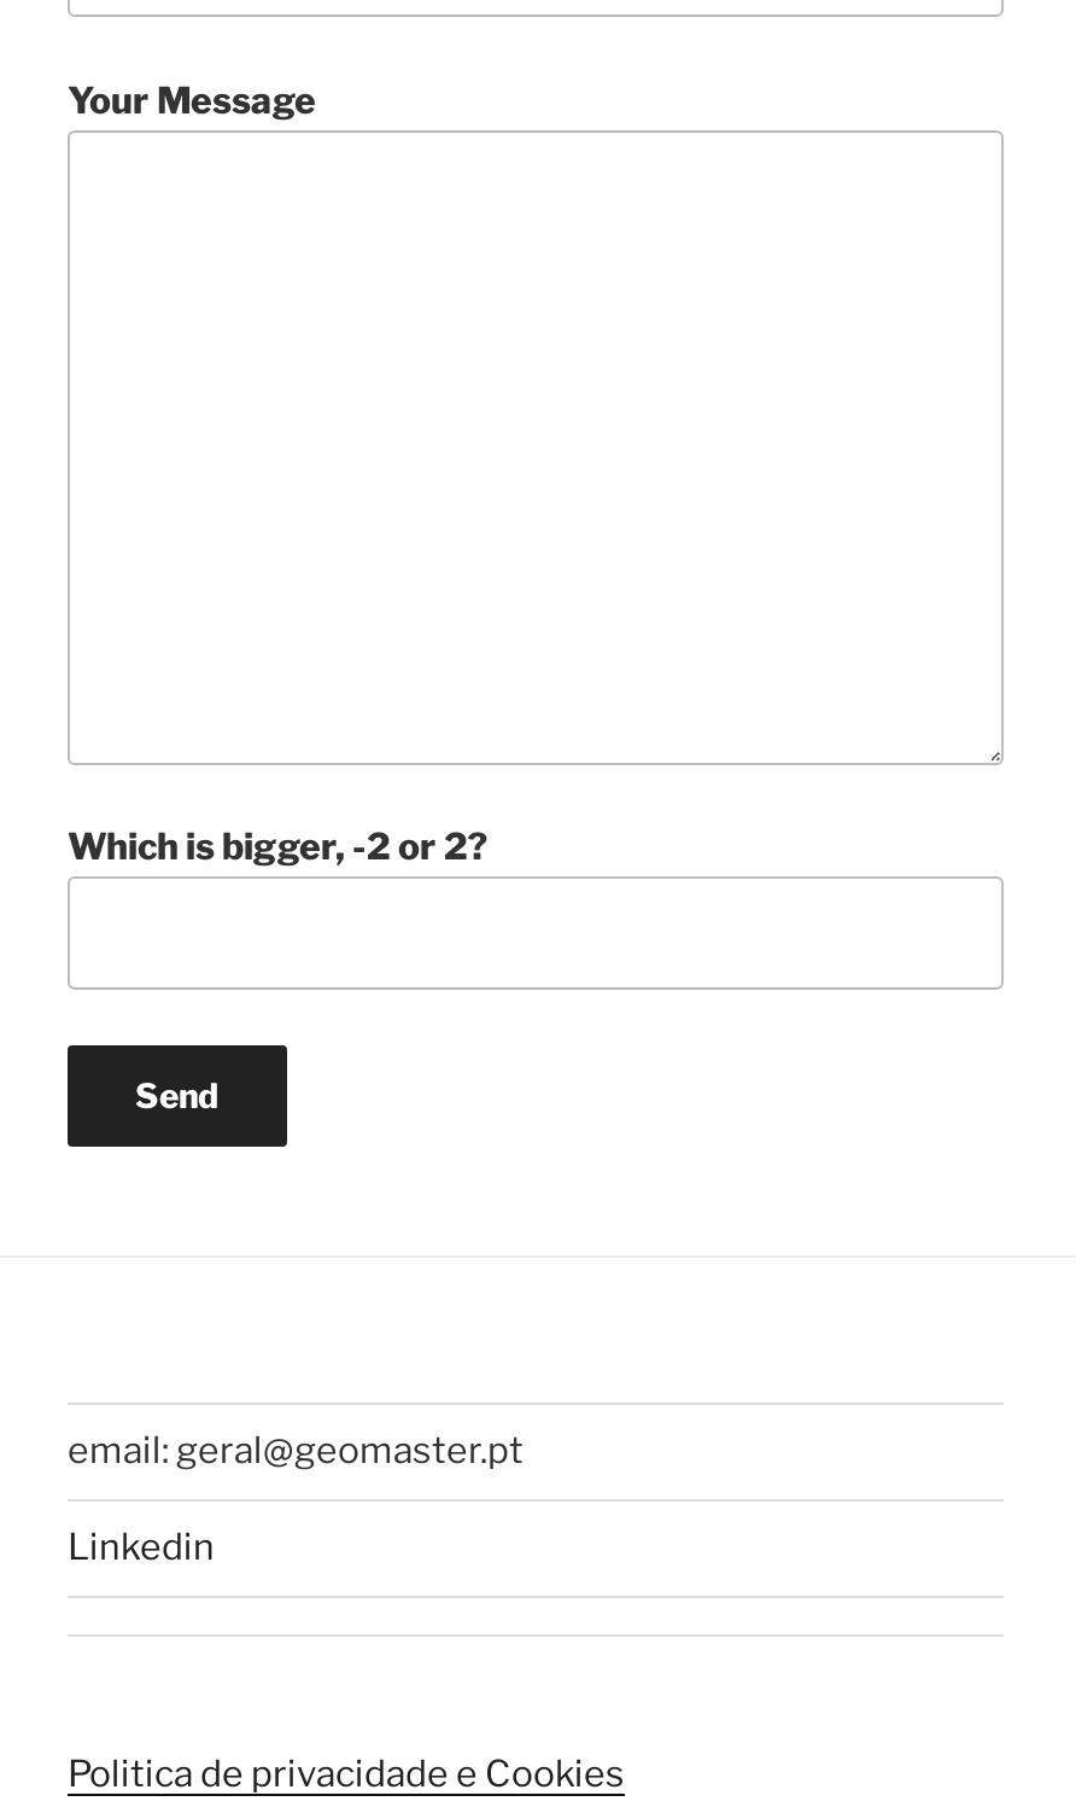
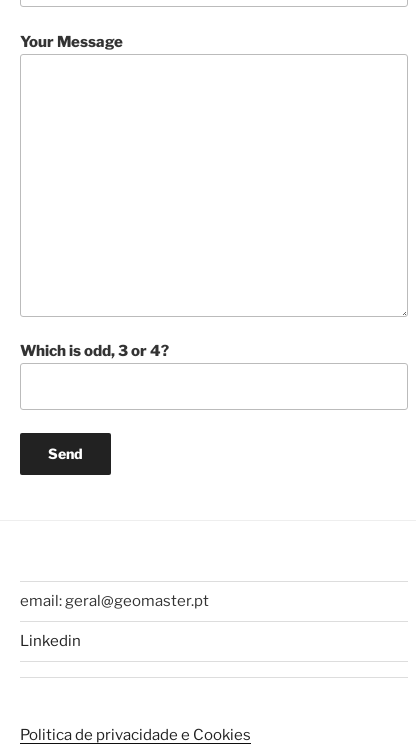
- Which is bigger, -2 or 2?
+ Which is odd, 3 or 4?
